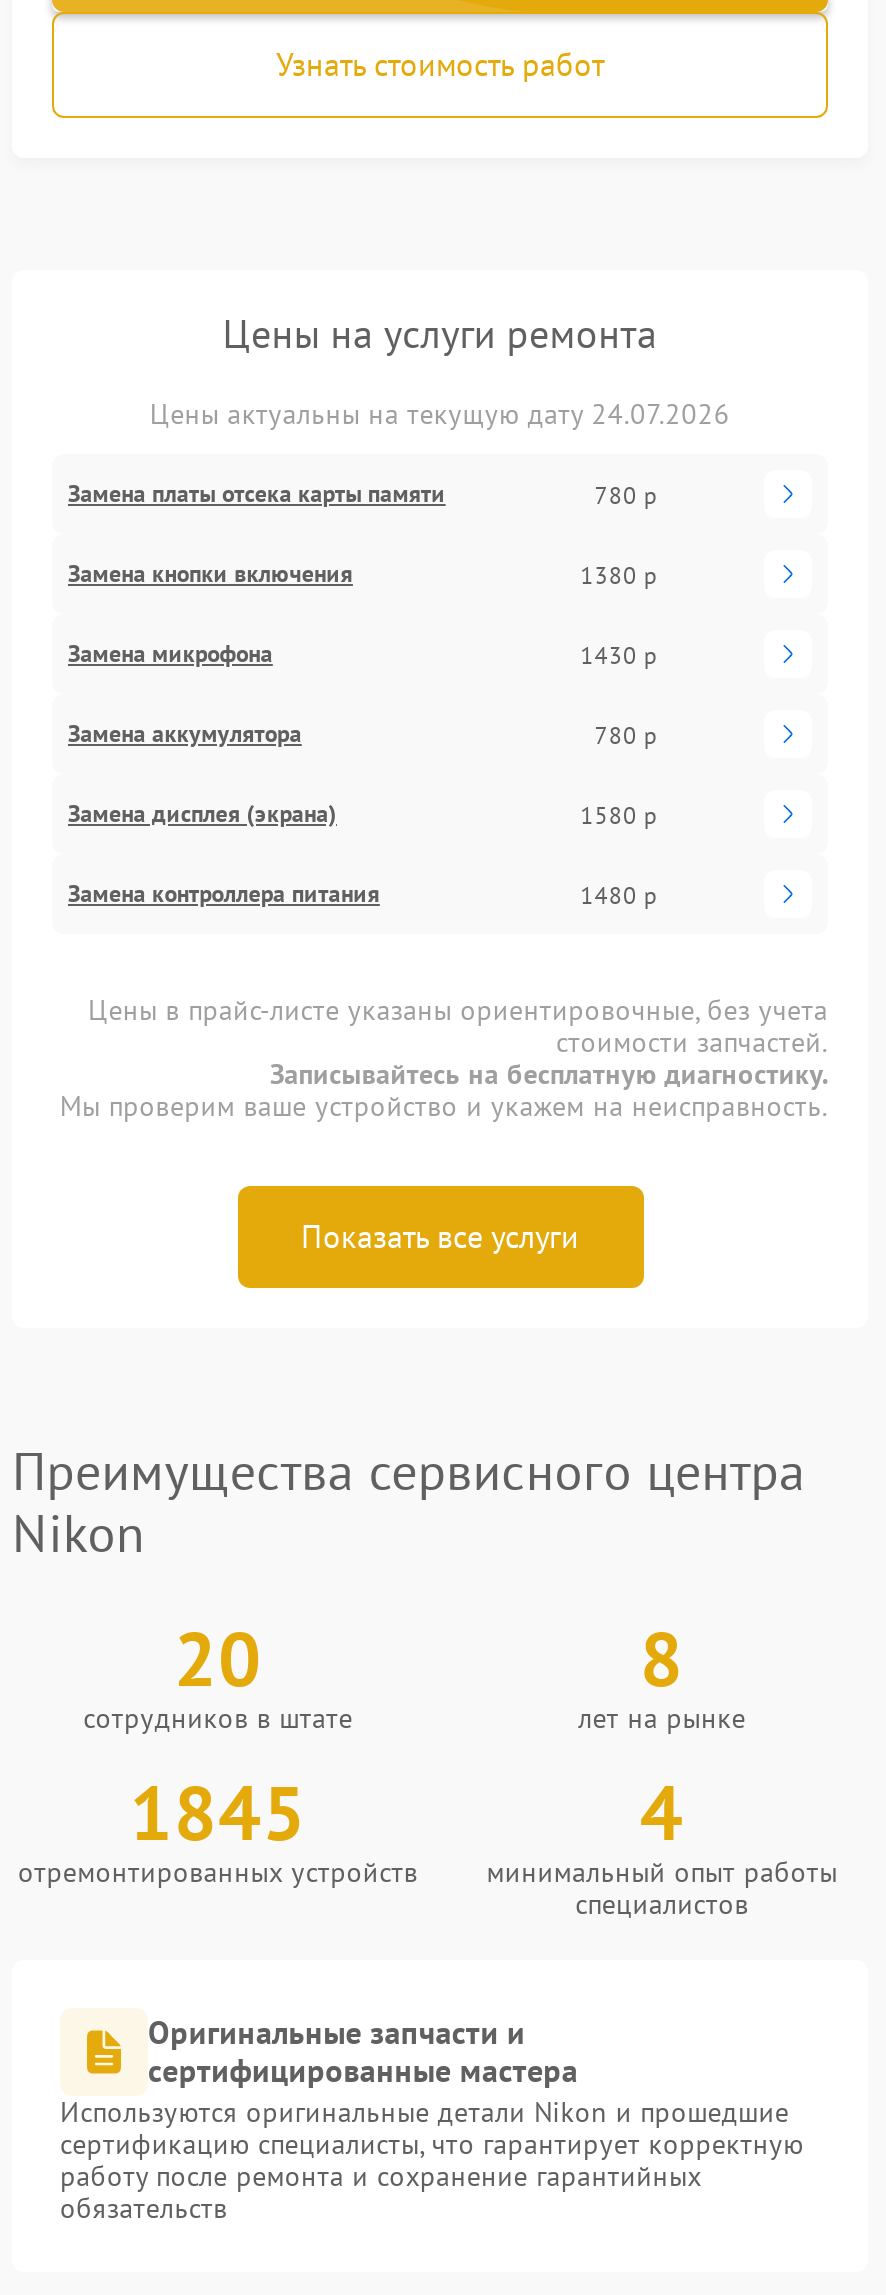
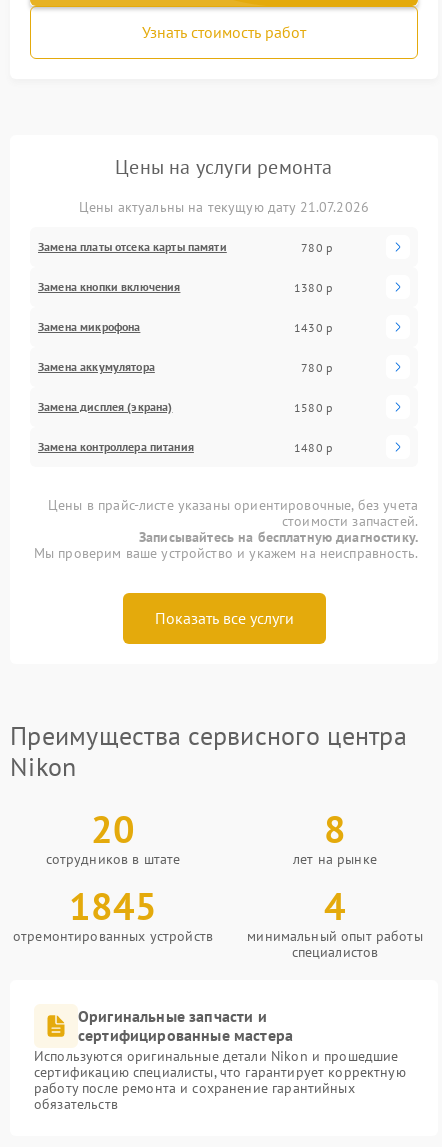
- Цены актуальны на текущую дату 24.07.2026
+ Цены актуальны на текущую дату 21.07.2026
